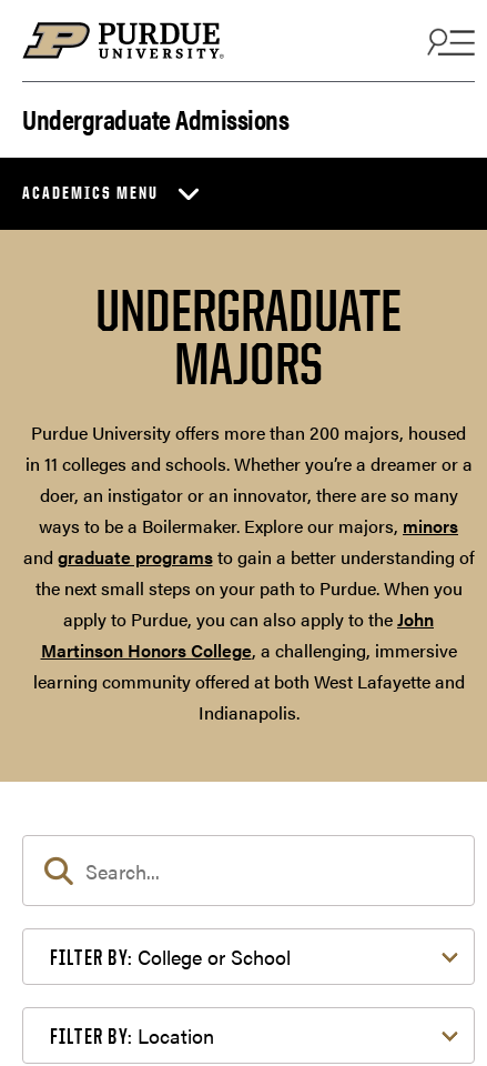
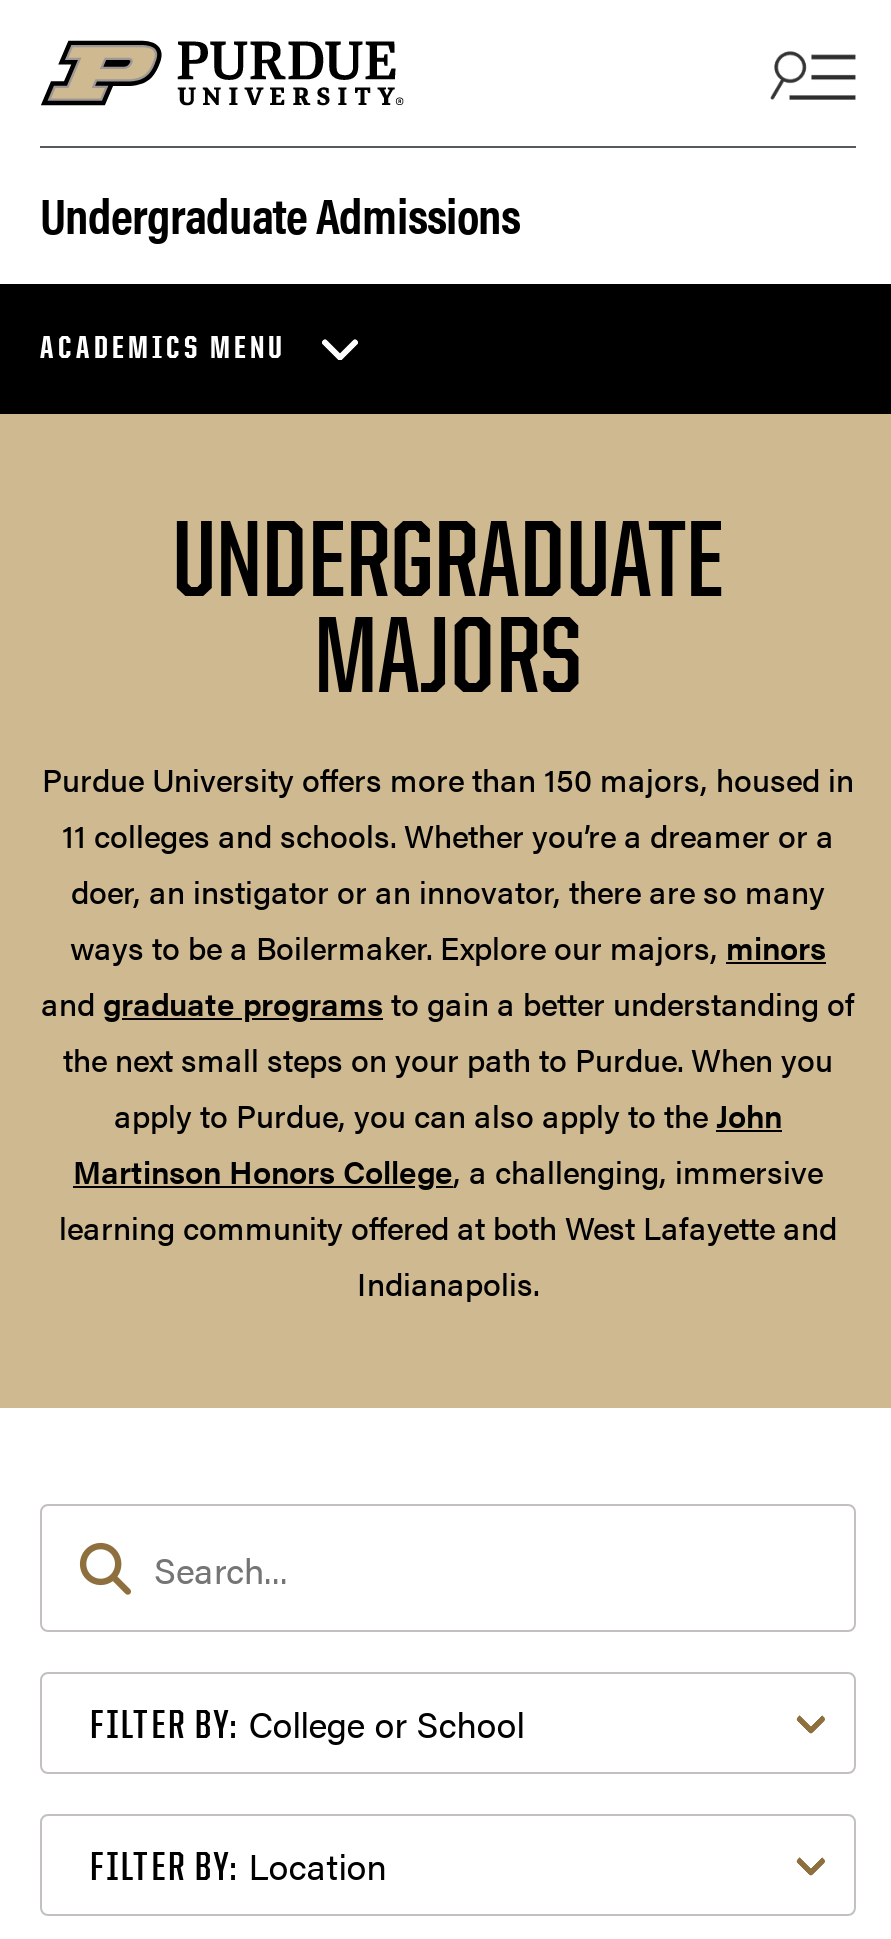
- Purdue University offers more than 200 majors, housed
- in 11 colleges and schools. Whether you’re a dreamer or a
+ Purdue University offers more than 150 majors, housed in
+ 11 colleges and schools. Whether you’re a dreamer or a
